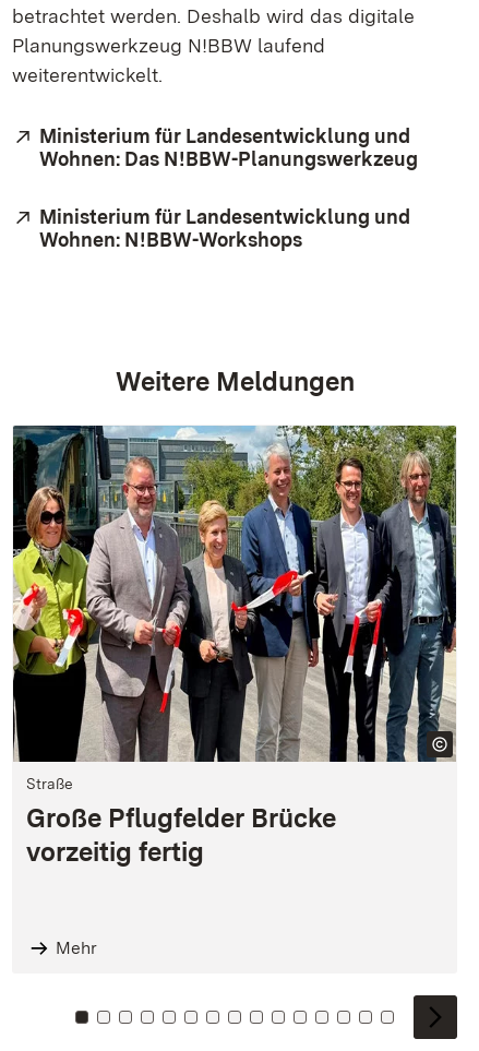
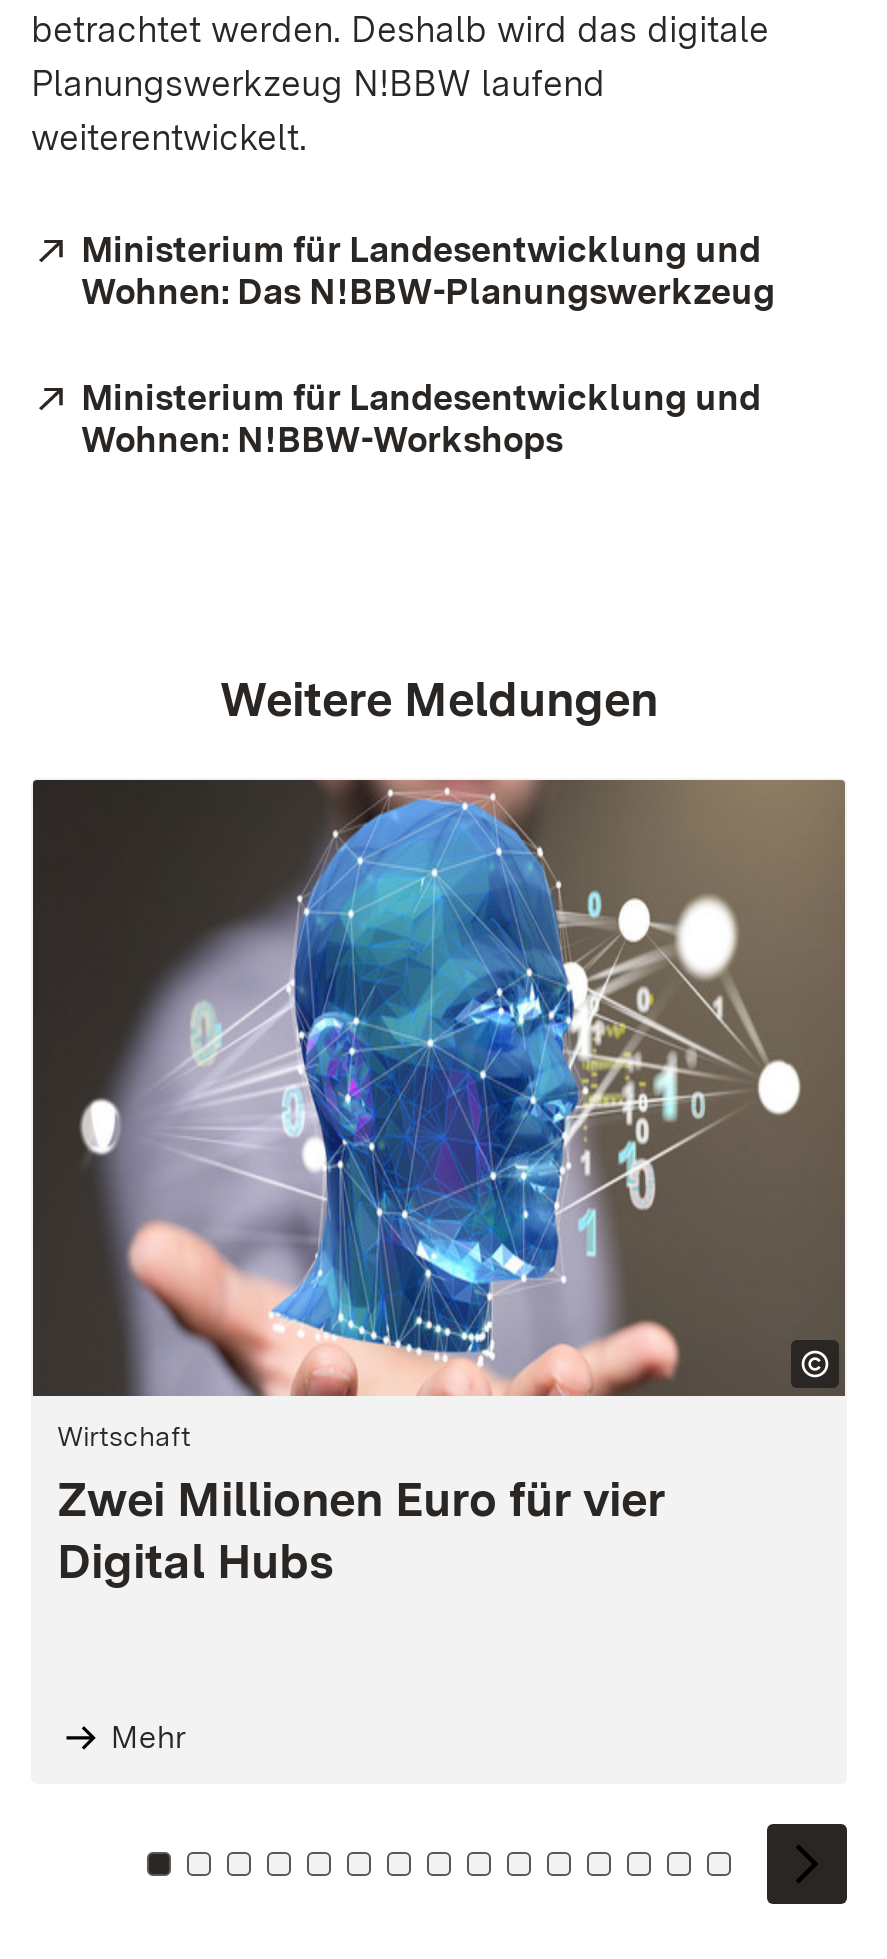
- [image]
- Straße
- Große Pflugfelder Brücke
- vorzeitig fertig
+ [image]
+ Wirtschaft
+ Zwei Millionen Euro für vier
+ Digital Hubs
